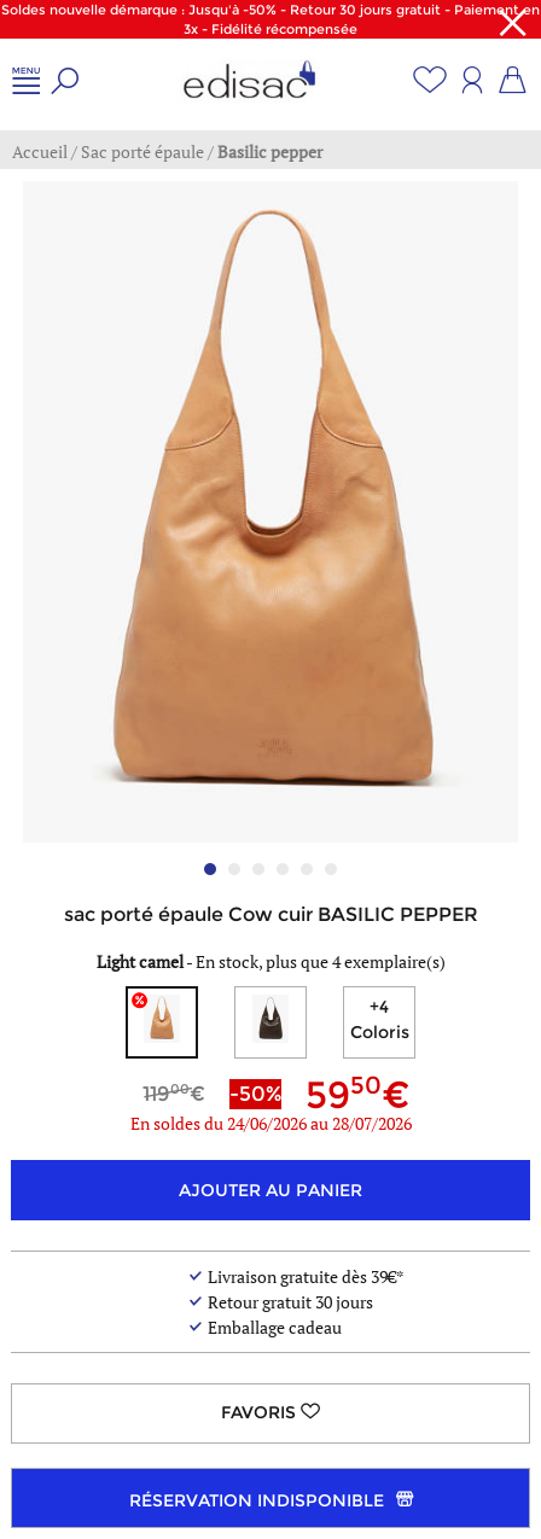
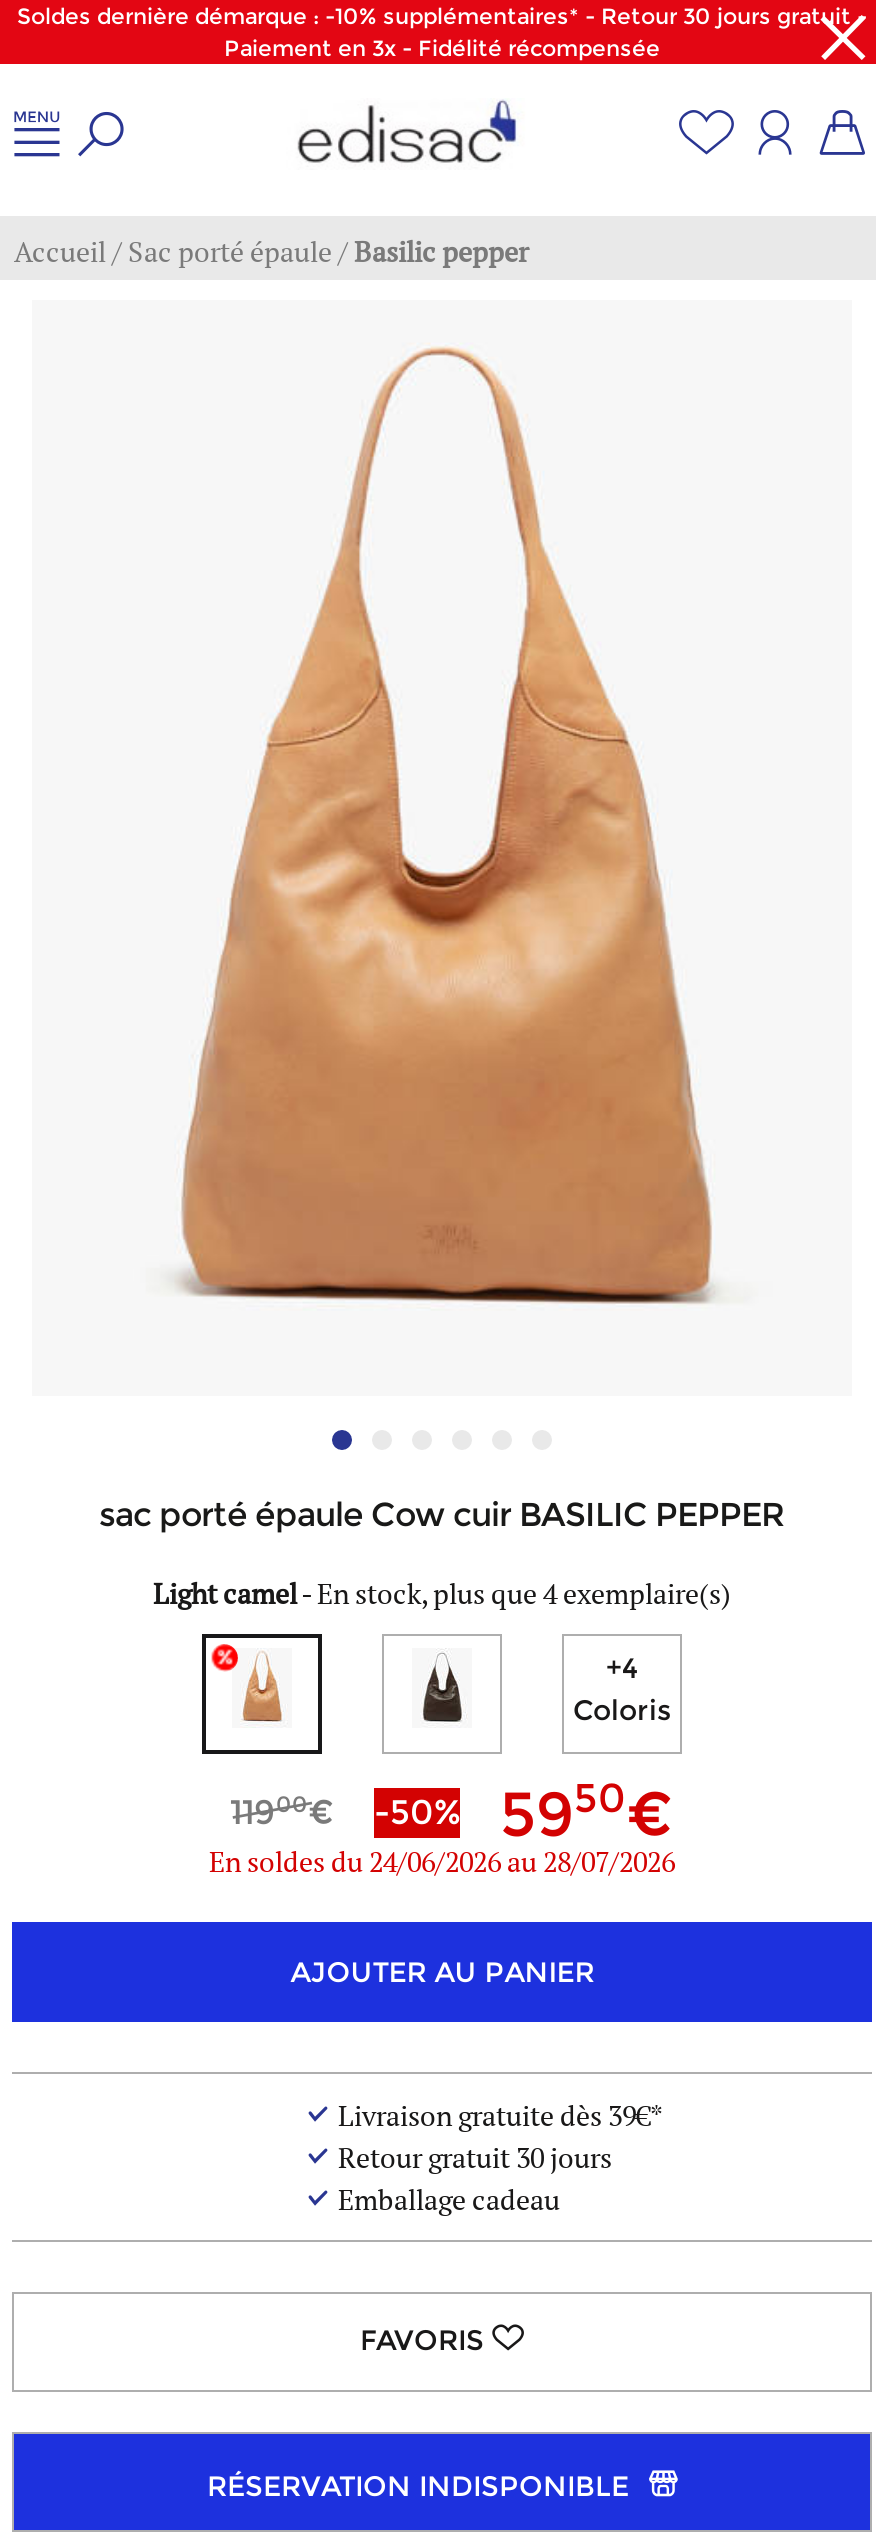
- Soldes nouvelle démarque : Jusqu'à -50% - Retour 30 jours gratuit - Paiement en
- 3x - Fidélité récompensée
+ Soldes dernière démarque : -10% supplémentaires* - Retour 30 jours gratuit -
+ Paiement en 3x - Fidélité récompensée
